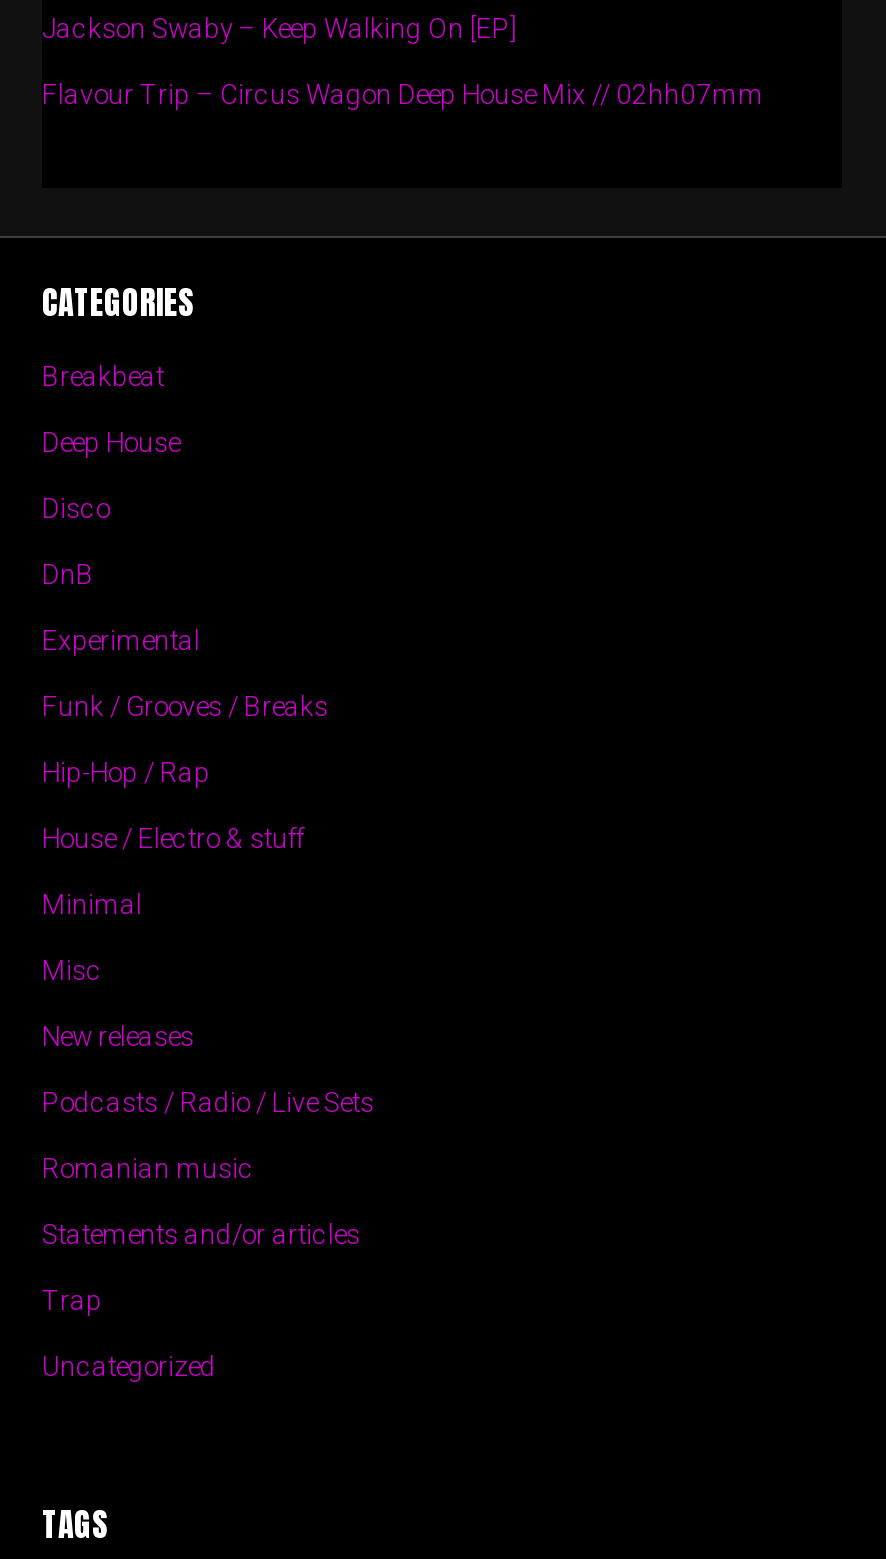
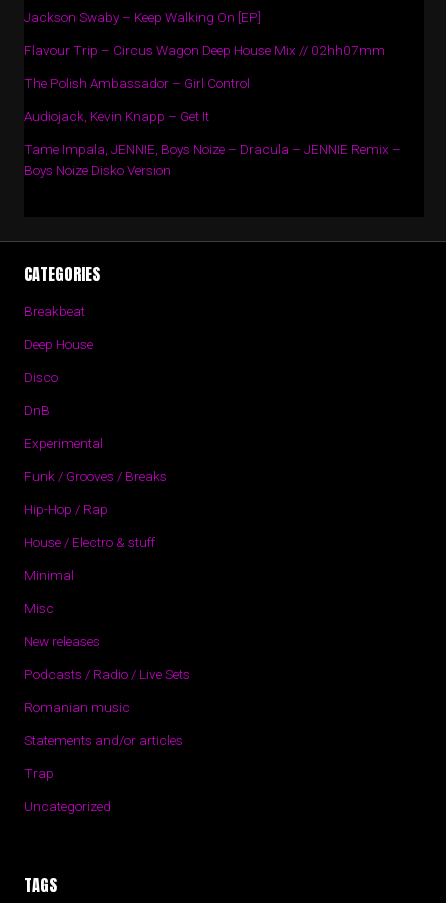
+ The Polish Ambassador – Girl Control
+ Audiojack, Kevin Knapp – Get It
+ Tame Impala, JENNIE, Boys Noize – Dracula – JENNIE Remix –
+ Boys Noize Disko Version
